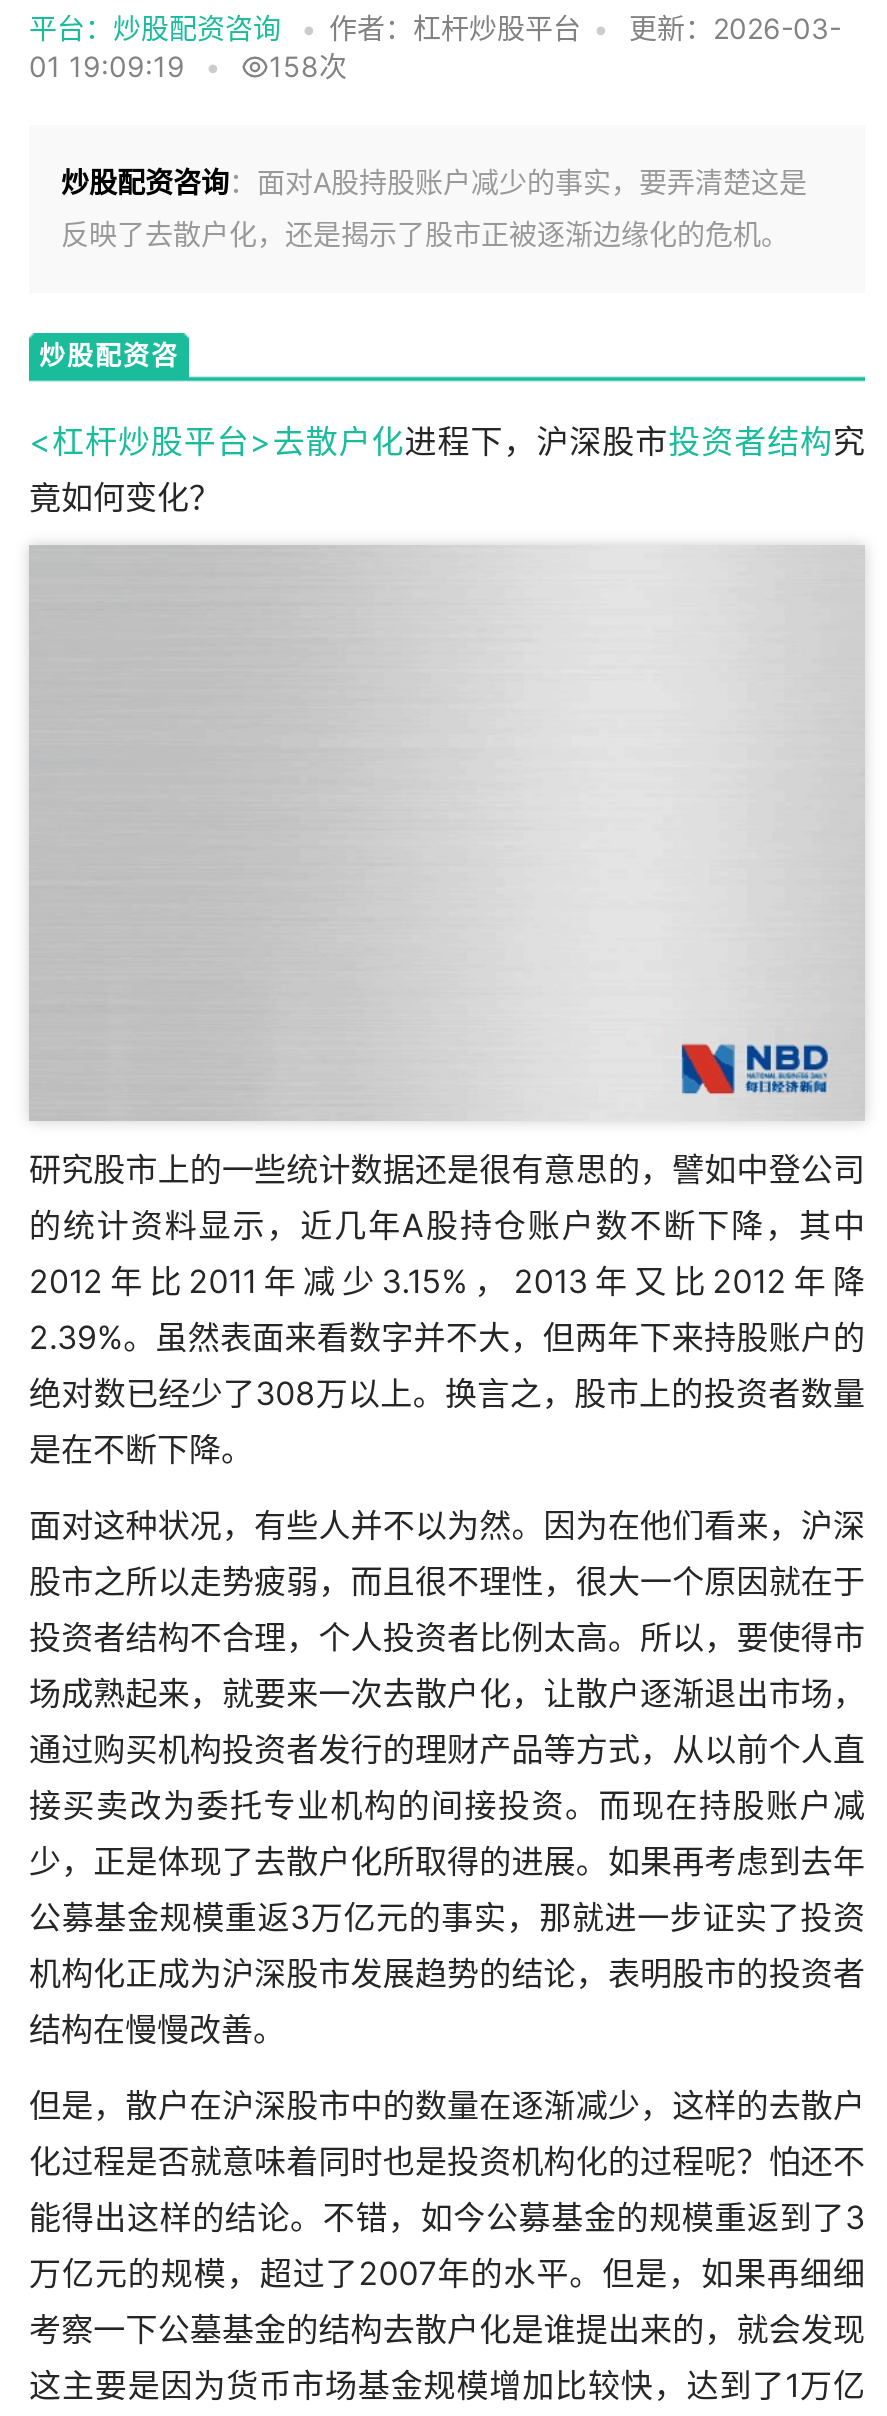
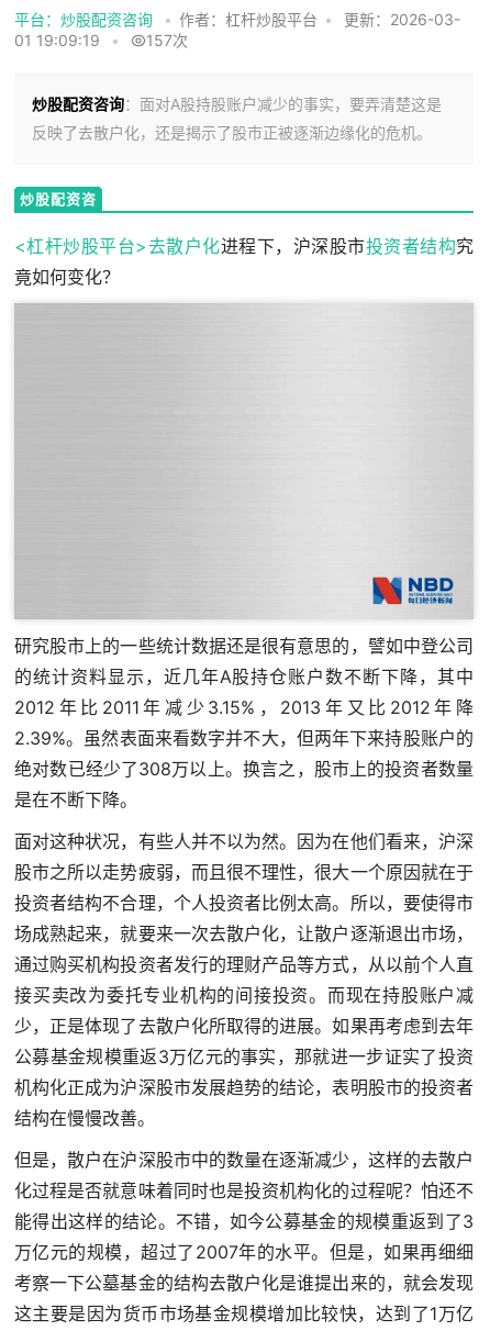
- 01 19:09:19 • 158次
+ 01 19:09:19 • 157次
